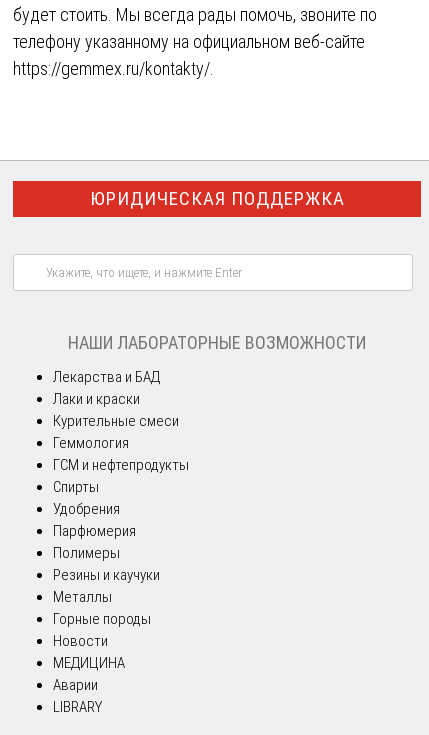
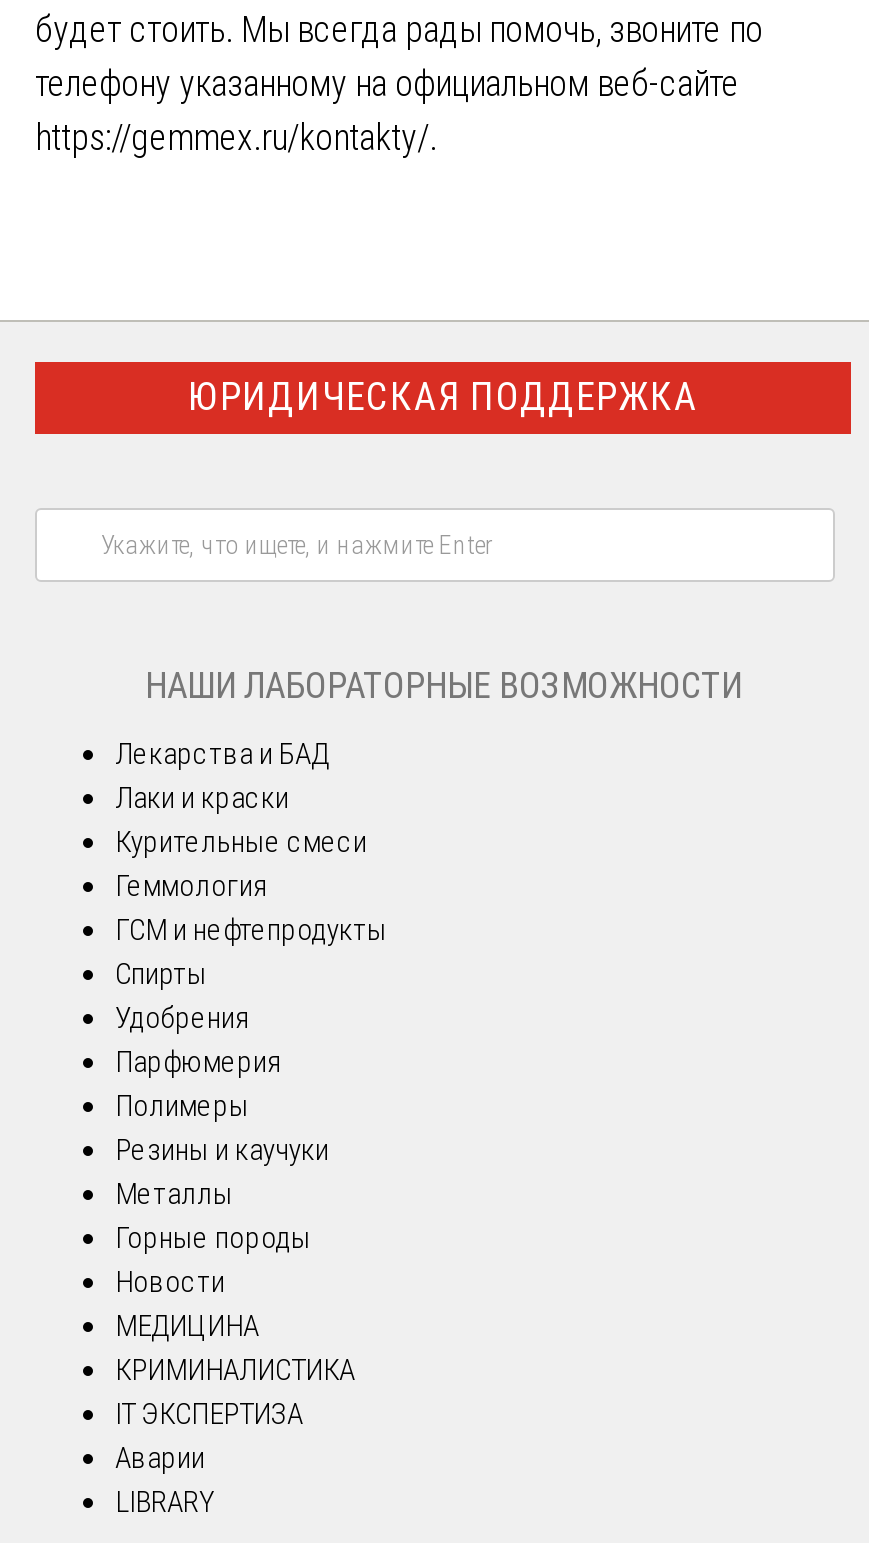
+ КРИМИНАЛИСТИКА
+ IT ЭКСПЕРТИЗА
